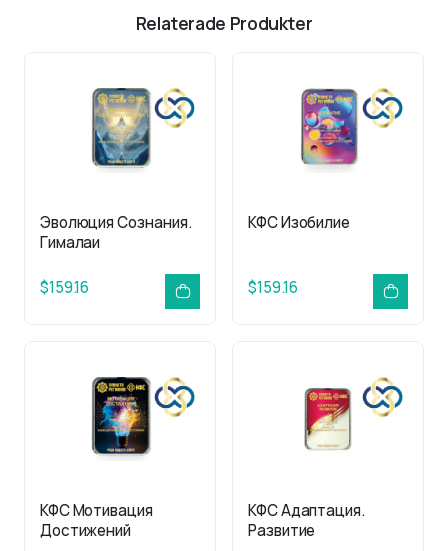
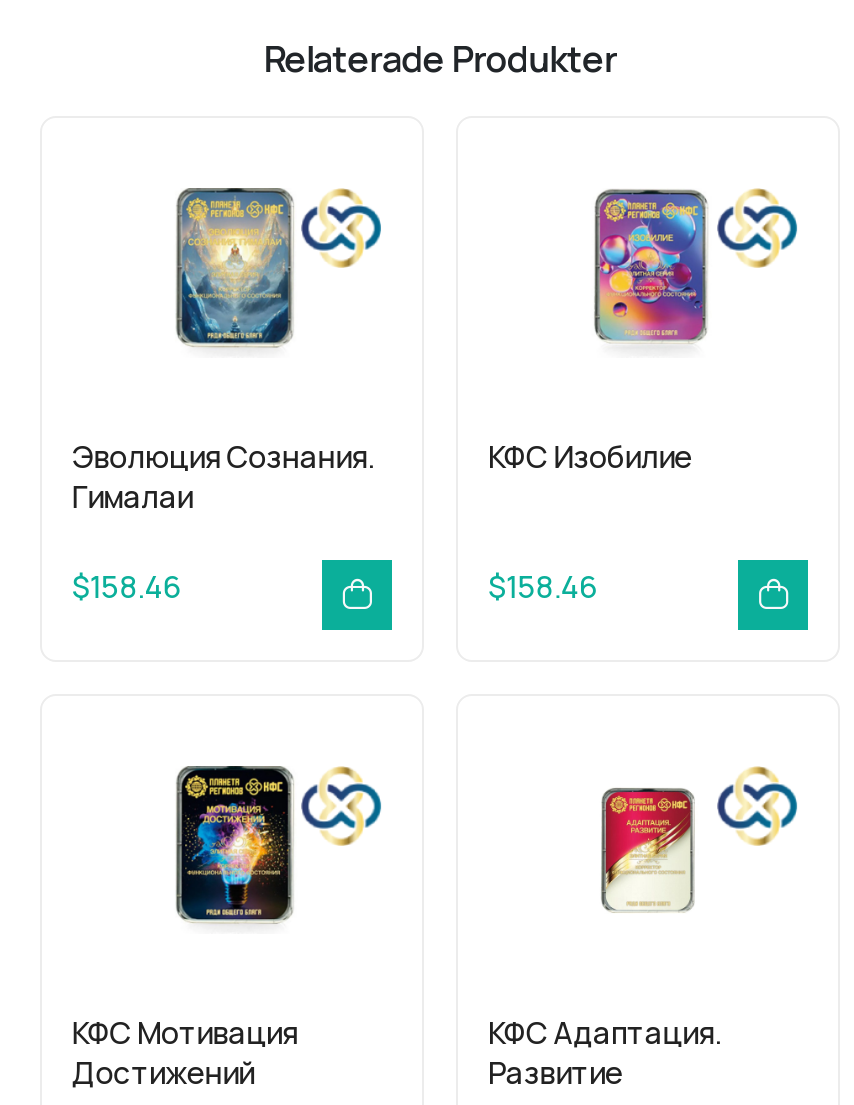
- $159.16
+ $158.46

- $159.16
+ $158.46
